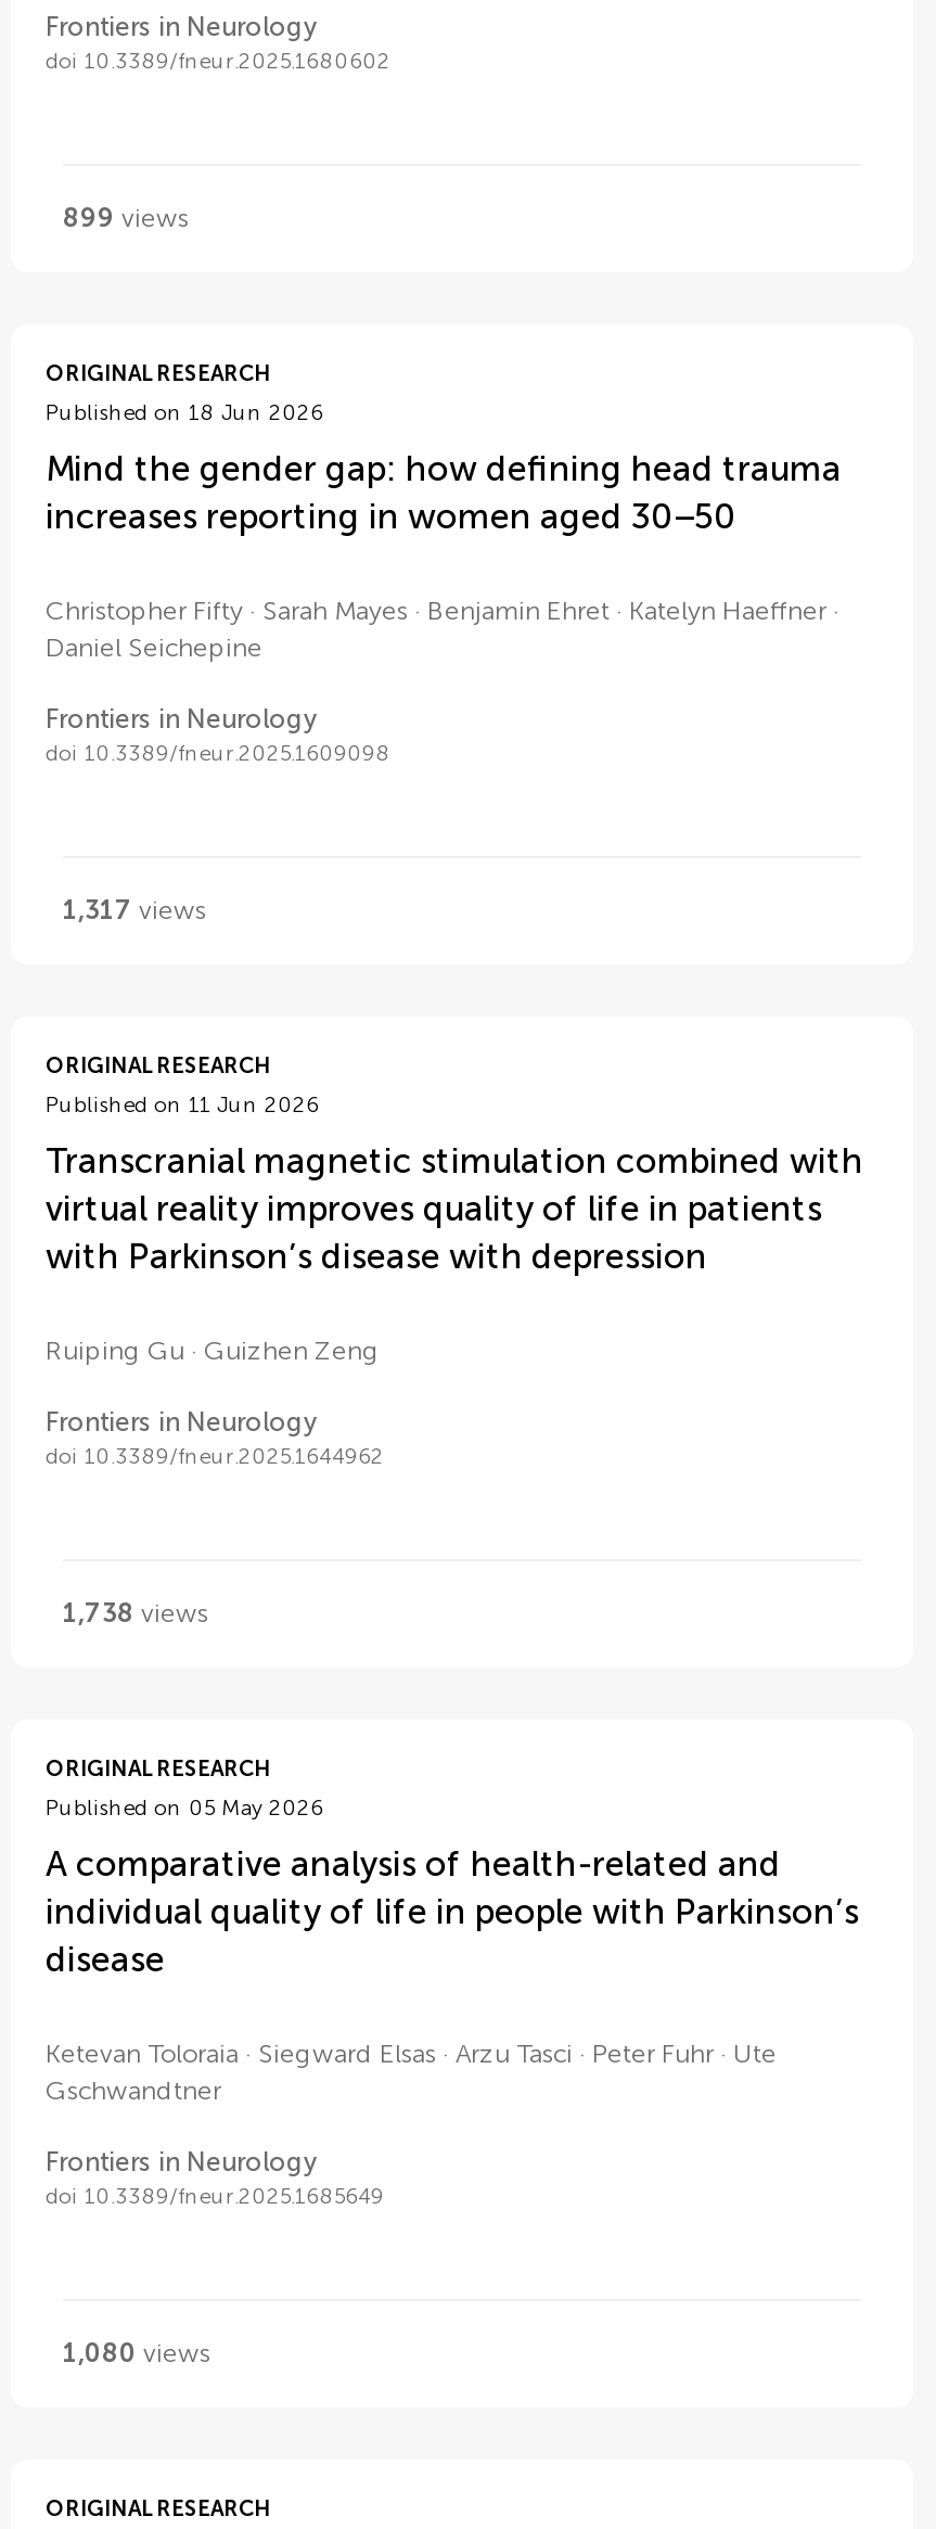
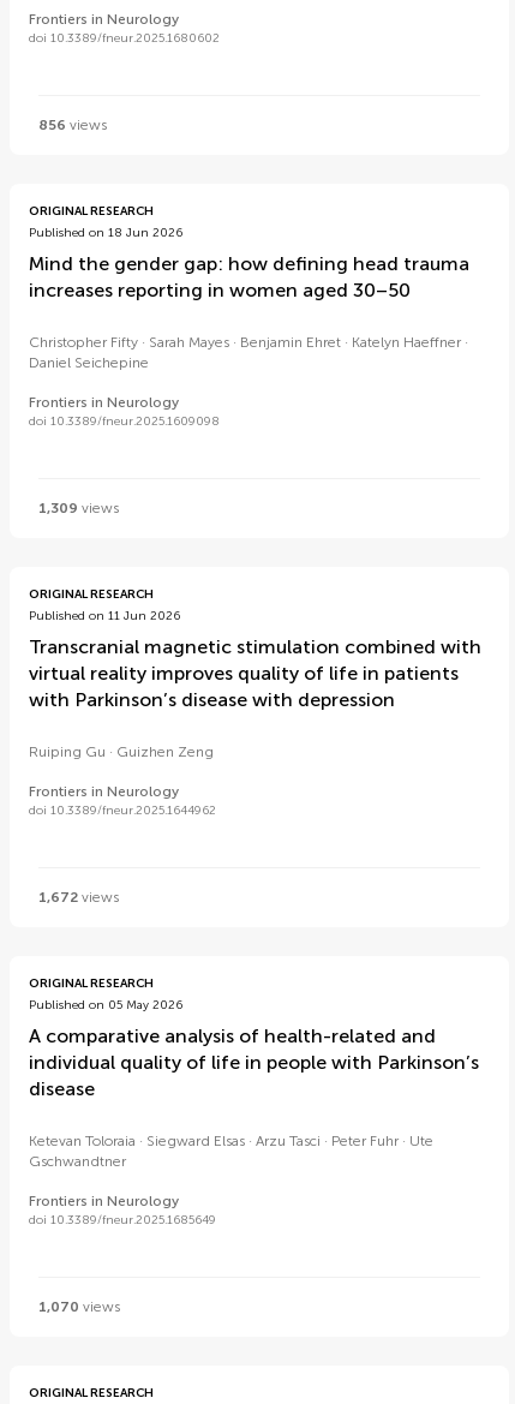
- 899 views
+ 856 views

- 1,317 views
+ 1,309 views

- 1,738 views
+ 1,672 views

- 1,080 views
+ 1,070 views
